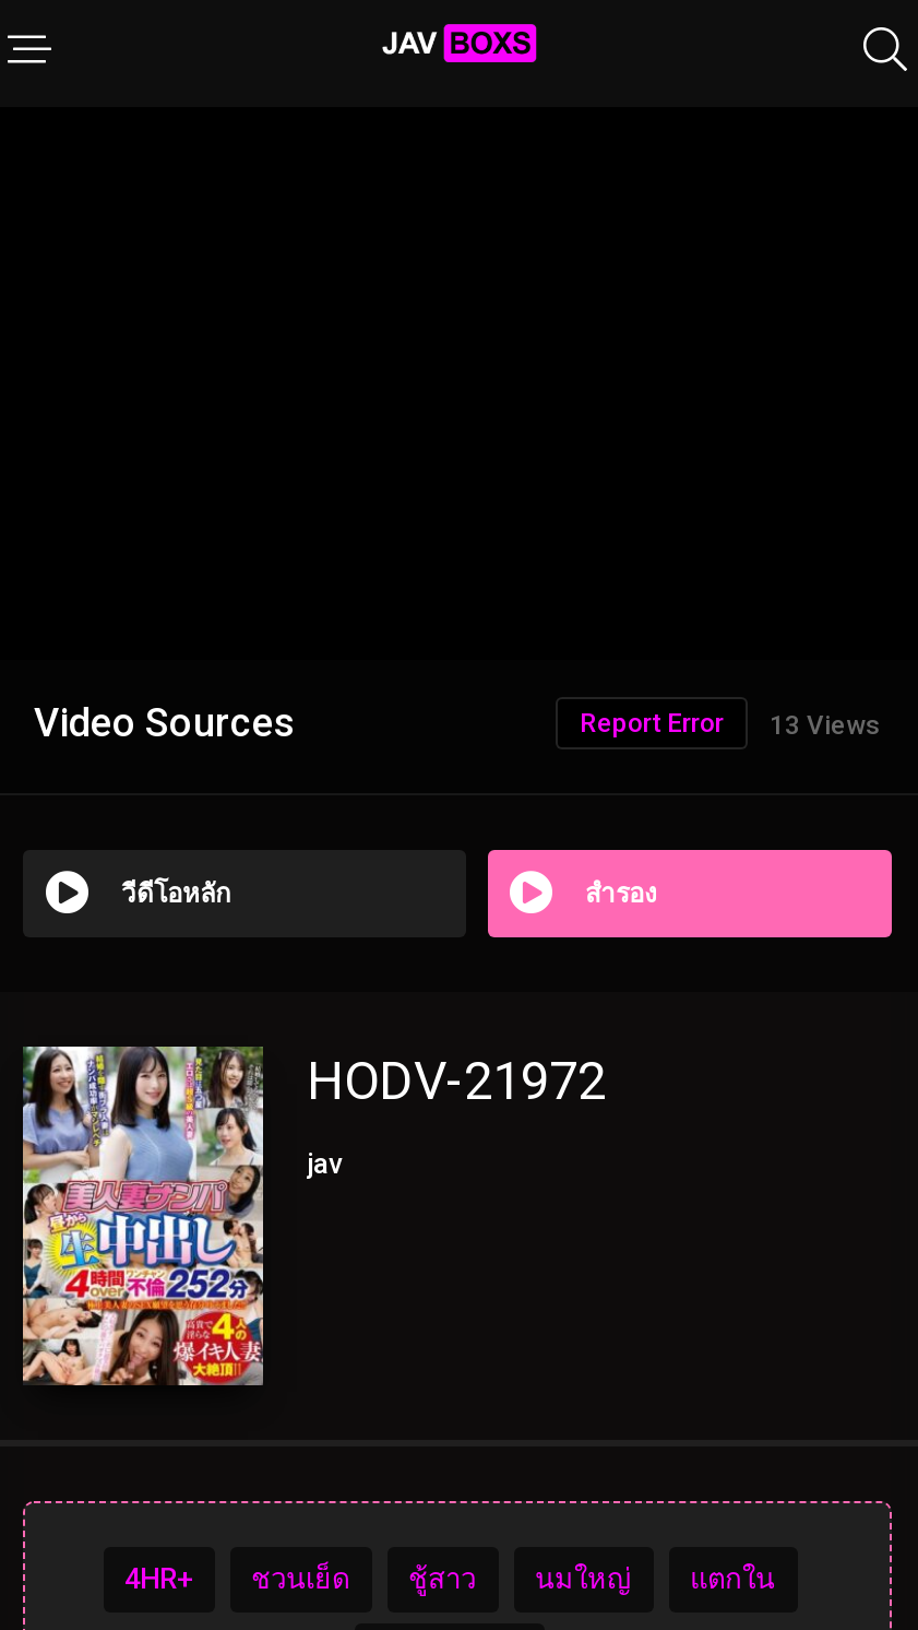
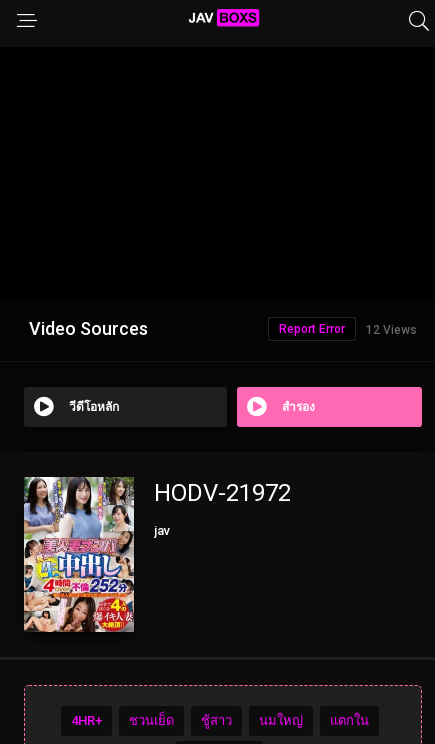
- Report Error 13 Views
+ Report Error 12 Views
